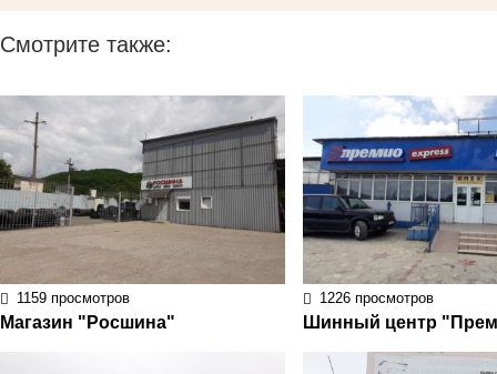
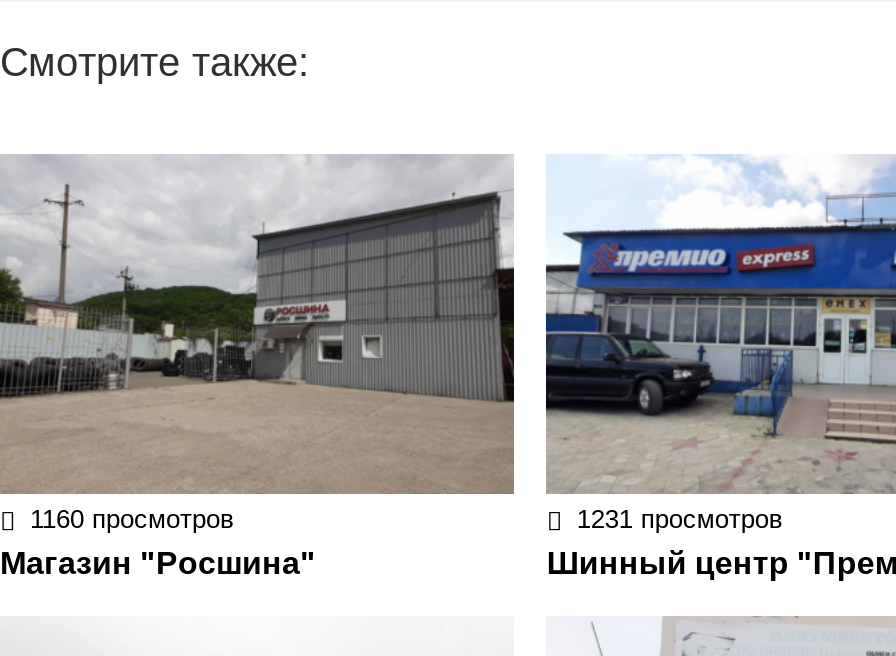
- 1159 просмотров
+ 1160 просмотров

- 1226 просмотров
+ 1231 просмотров
